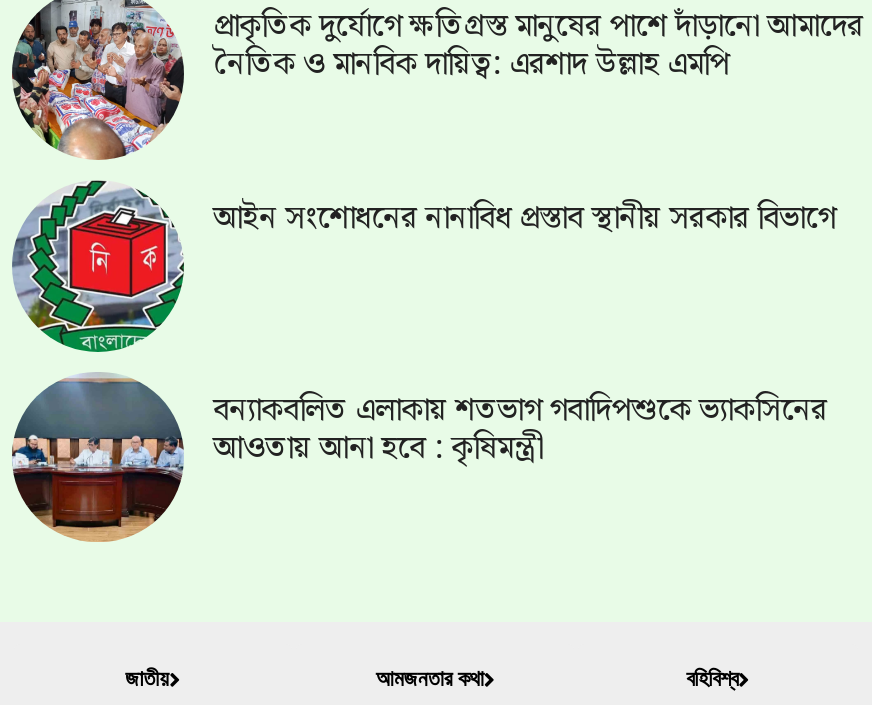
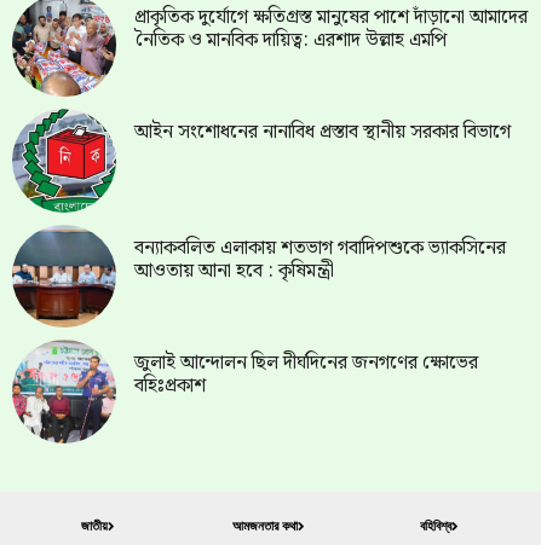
+ [image]
+ জুলাই আন্দোলন ছিল দীর্ঘদিনের জনগণের ক্ষোভের
+ বহিঃপ্রকাশ
